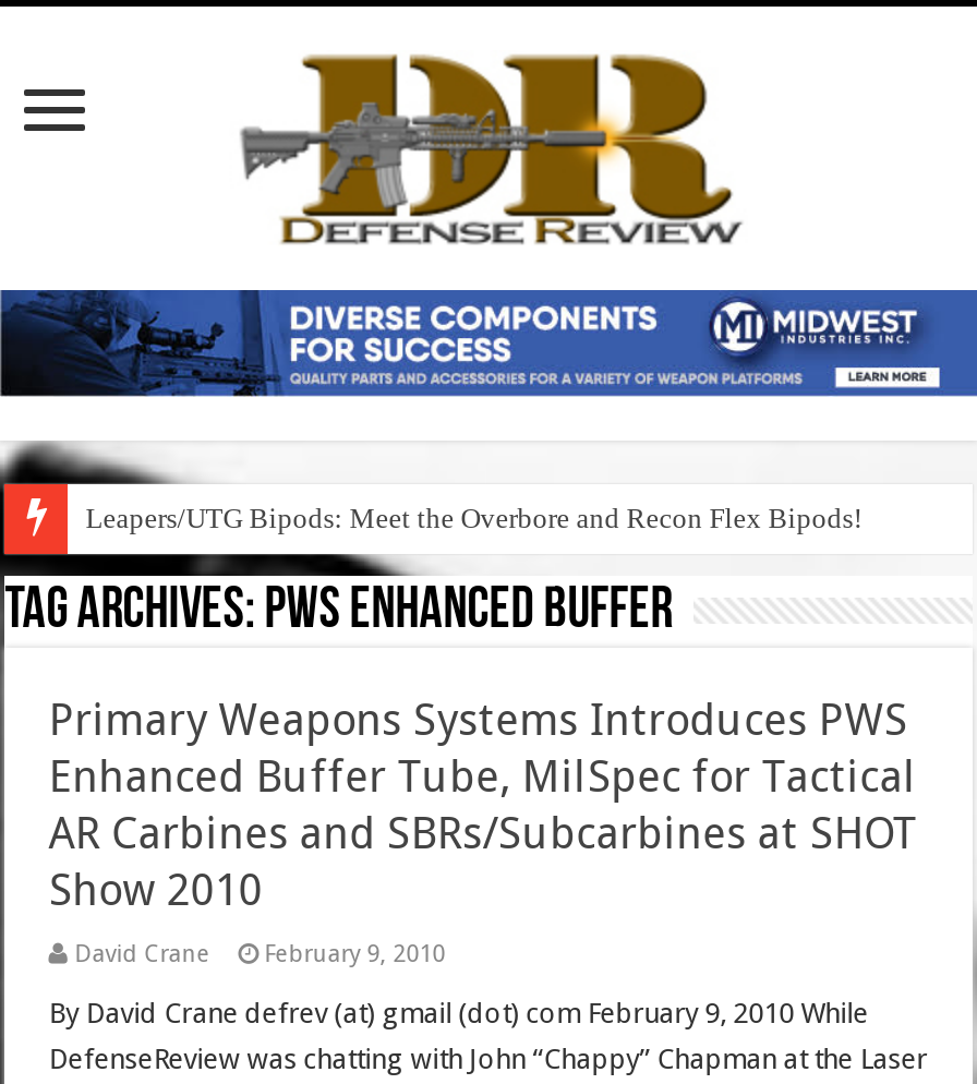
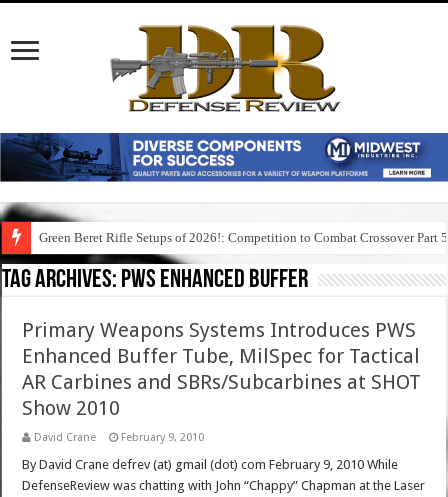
- Leapers/UTG Bipods: Meet the Overbore and Recon Flex Bipods!
+ Green Beret Rifle Setups of 2026!: Competition to Combat Crossover Part 5
